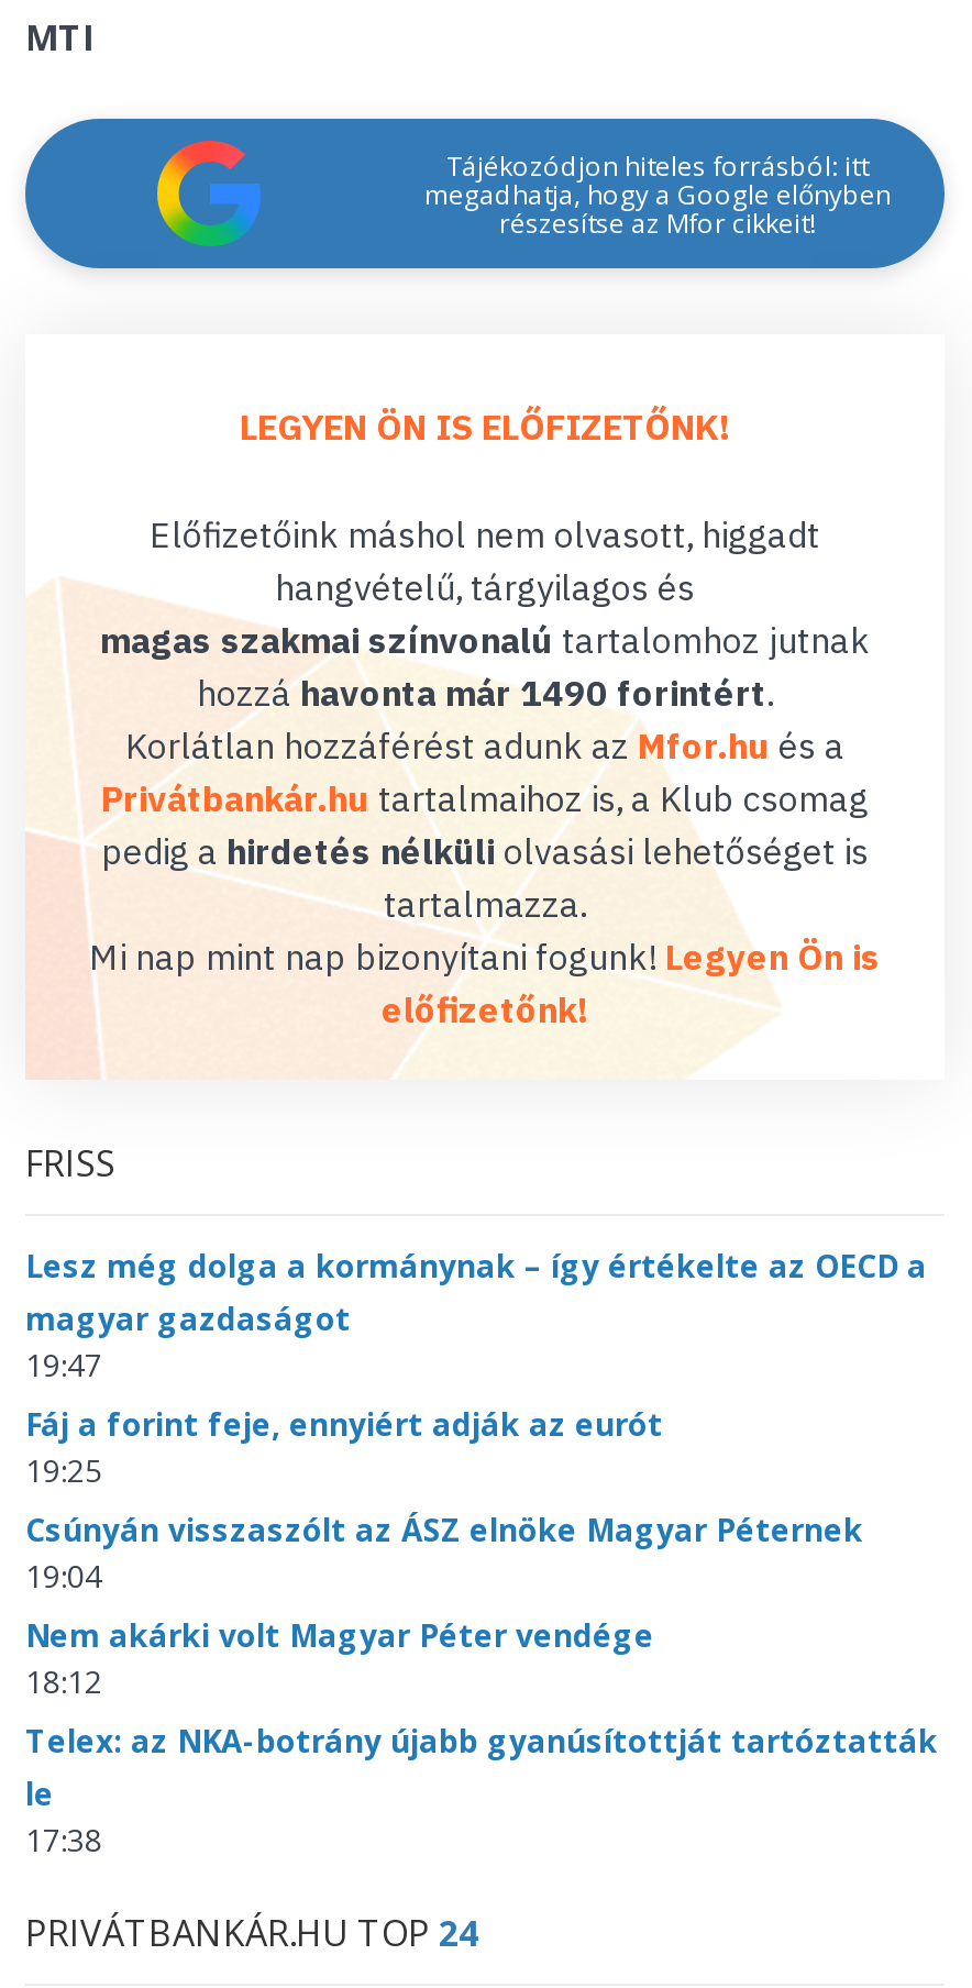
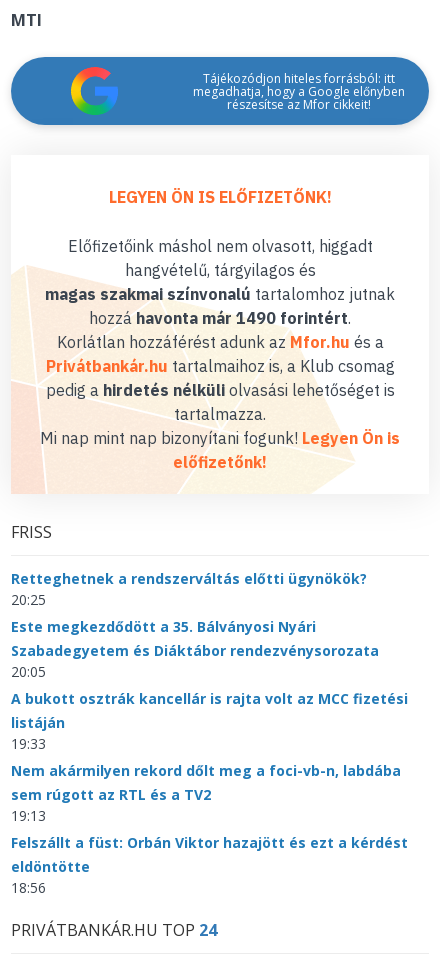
- Lesz még dolga a kormánynak – így értékelte az OECD a
- magyar gazdaságot
- 19:47
- Fáj a forint feje, ennyiért adják az eurót
- 19:25
- Csúnyán visszaszólt az ÁSZ elnöke Magyar Péternek
- 19:04
- Nem akárki volt Magyar Péter vendége
- 18:12
- Telex: az NKA-botrány újabb gyanúsítottját tartóztatták
- le
- 17:38
+ Retteghetnek a rendszerváltás előtti ügynökök?
+ 20:25
+ Este megkezdődött a 35. Bálványosi Nyári
+ Szabadegyetem és Diáktábor rendezvénysorozata
+ 20:05
+ A bukott osztrák kancellár is rajta volt az MCC fizetési
+ listáján
+ 19:33
+ Nem akármilyen rekord dőlt meg a foci-vb-n, labdába
+ sem rúgott az RTL és a TV2
+ 19:13
+ Felszállt a füst: Orbán Viktor hazajött és ezt a kérdést
+ eldöntötte
+ 18:56
